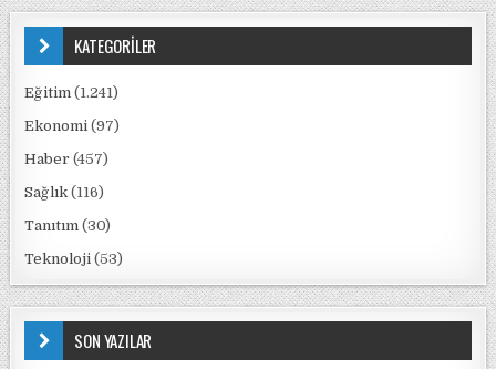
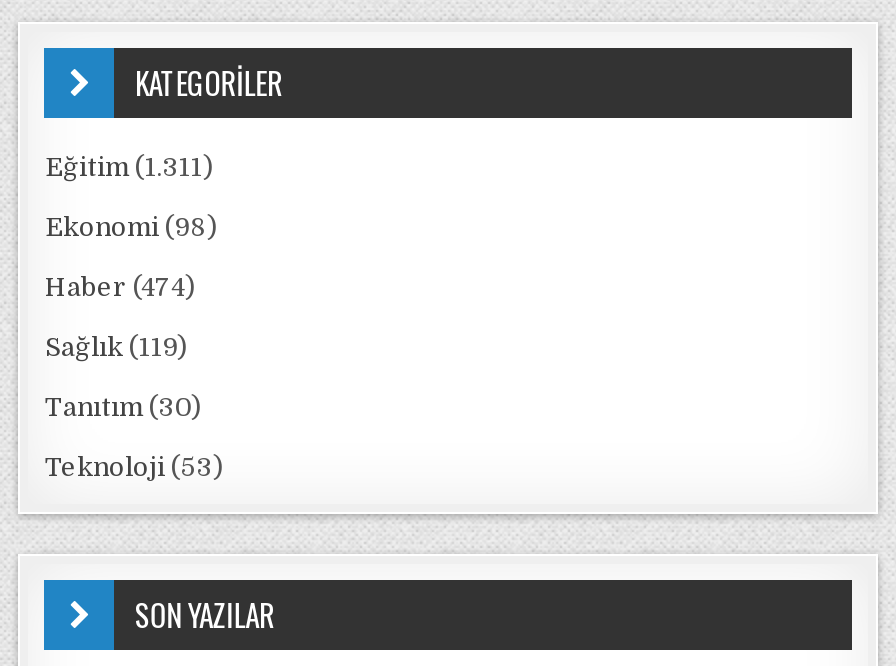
- Eğitim (1.241)
+ Eğitim (1.311)

- Ekonomi (97)
+ Ekonomi (98)

- Haber (457)
+ Haber (474)

- Sağlık (116)
+ Sağlık (119)
